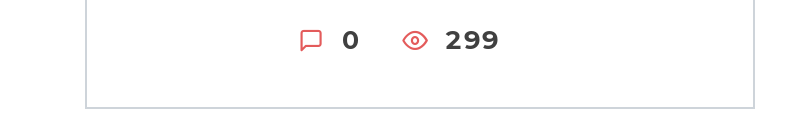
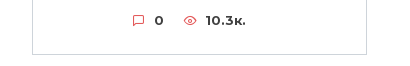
- 299
+ 10.3к.
